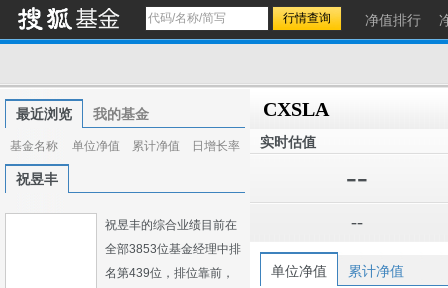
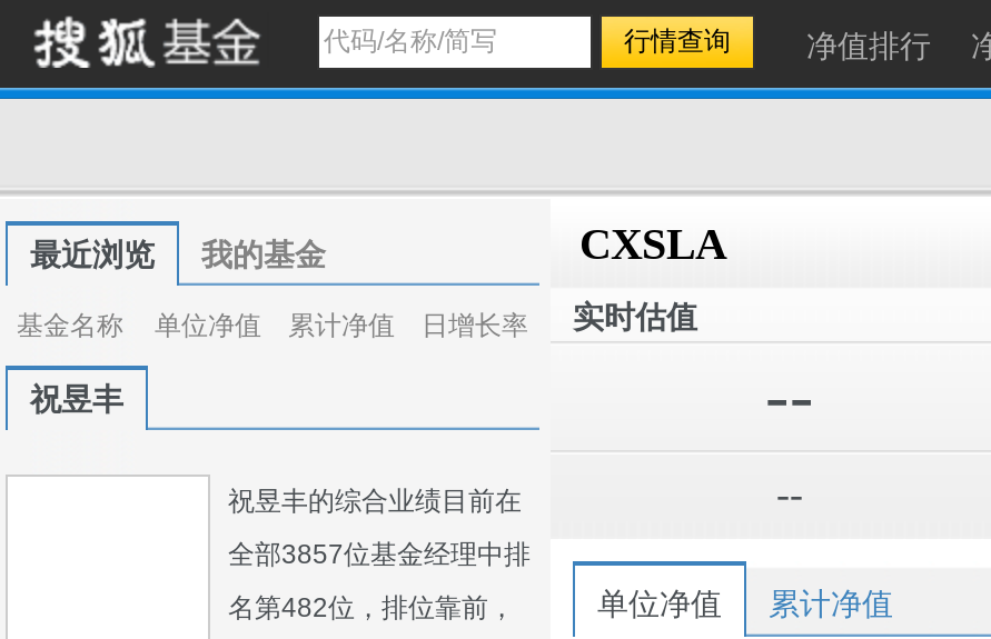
- 全部3853位基金经理中排
+ 全部3857位基金经理中排

- 名第439位，排位靠前，
+ 名第482位，排位靠前，
